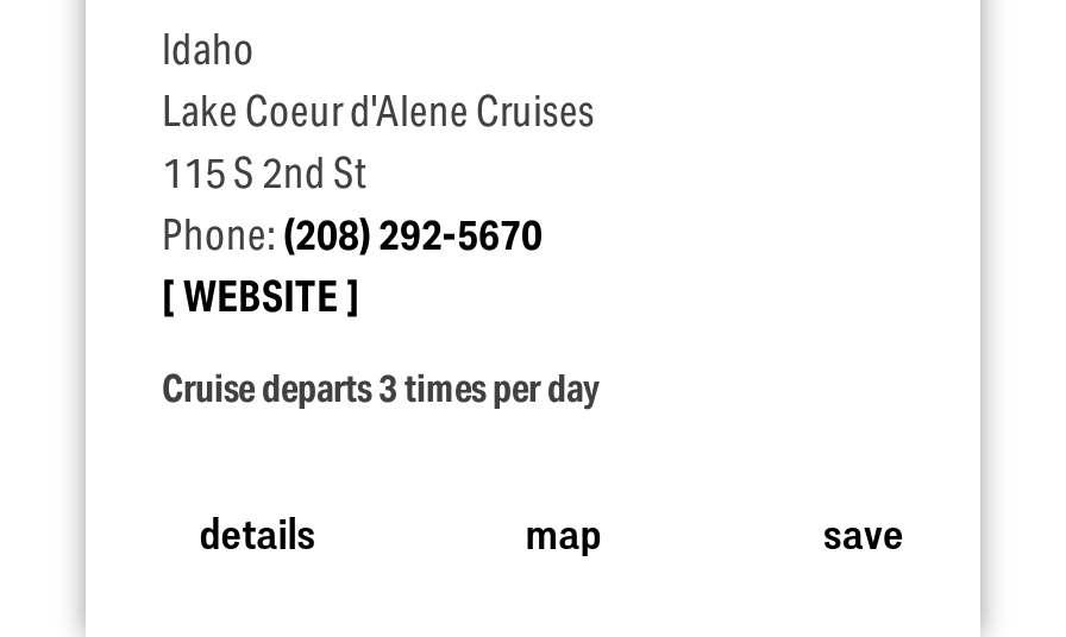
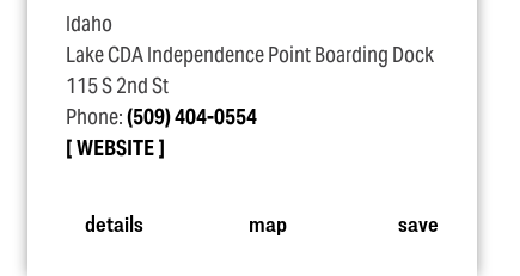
- Lake Coeur d'Alene Cruises
+ Lake CDA Independence Point Boarding Dock

- Phone: (208) 292-5670
+ Phone: (509) 404-0554

- Cruise departs 3 times per day
